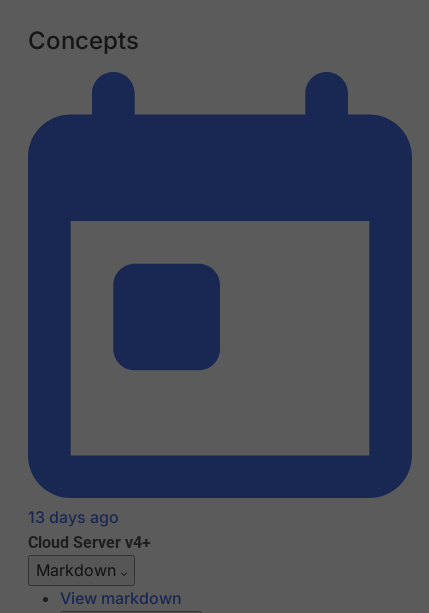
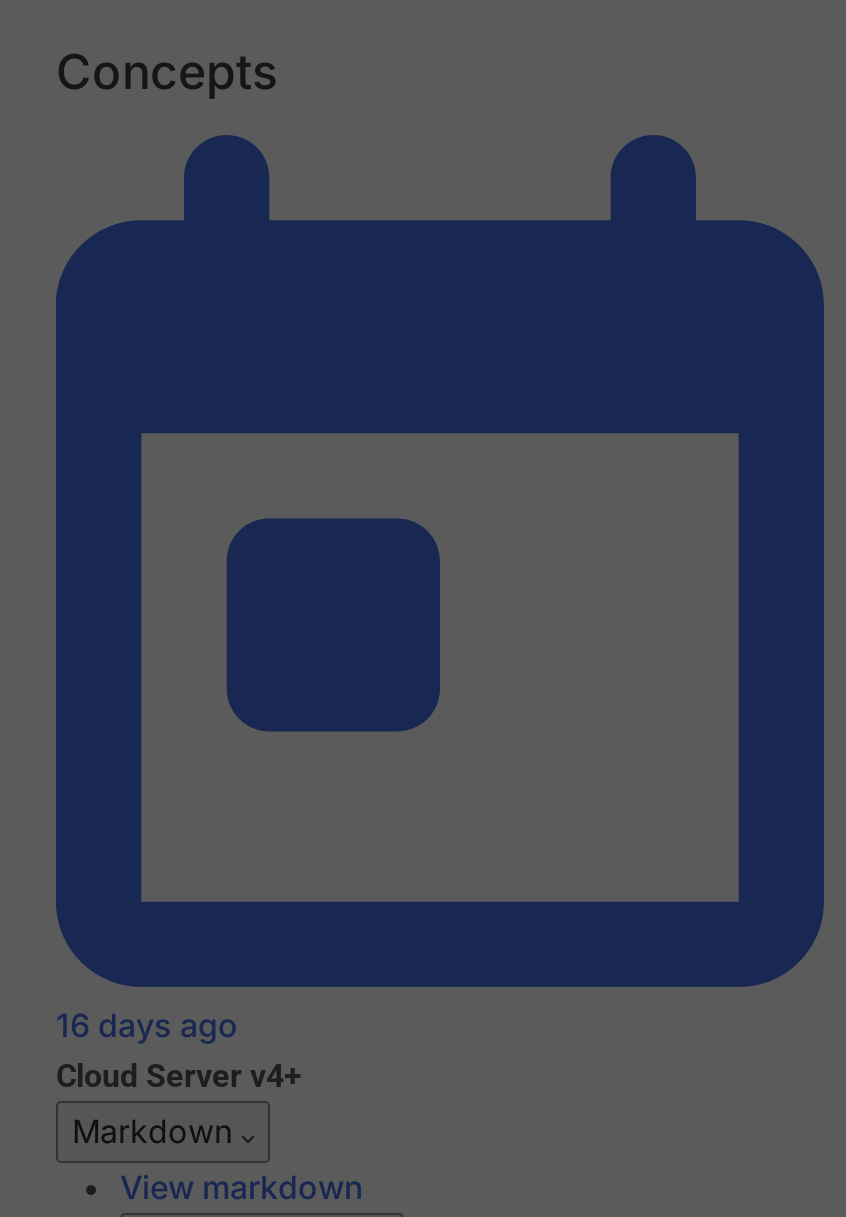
- 13 days ago
+ 16 days ago
